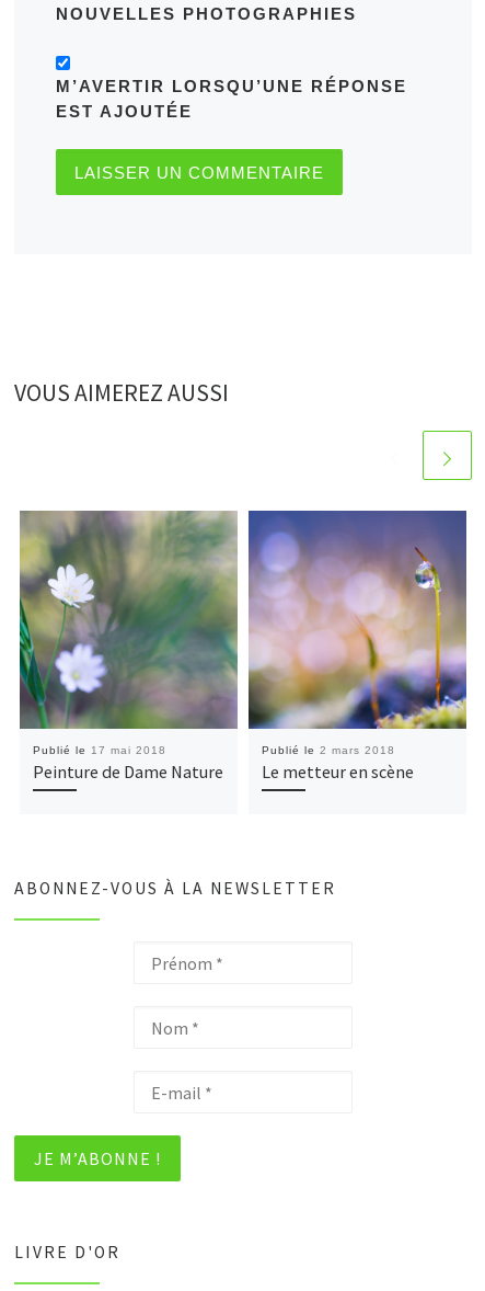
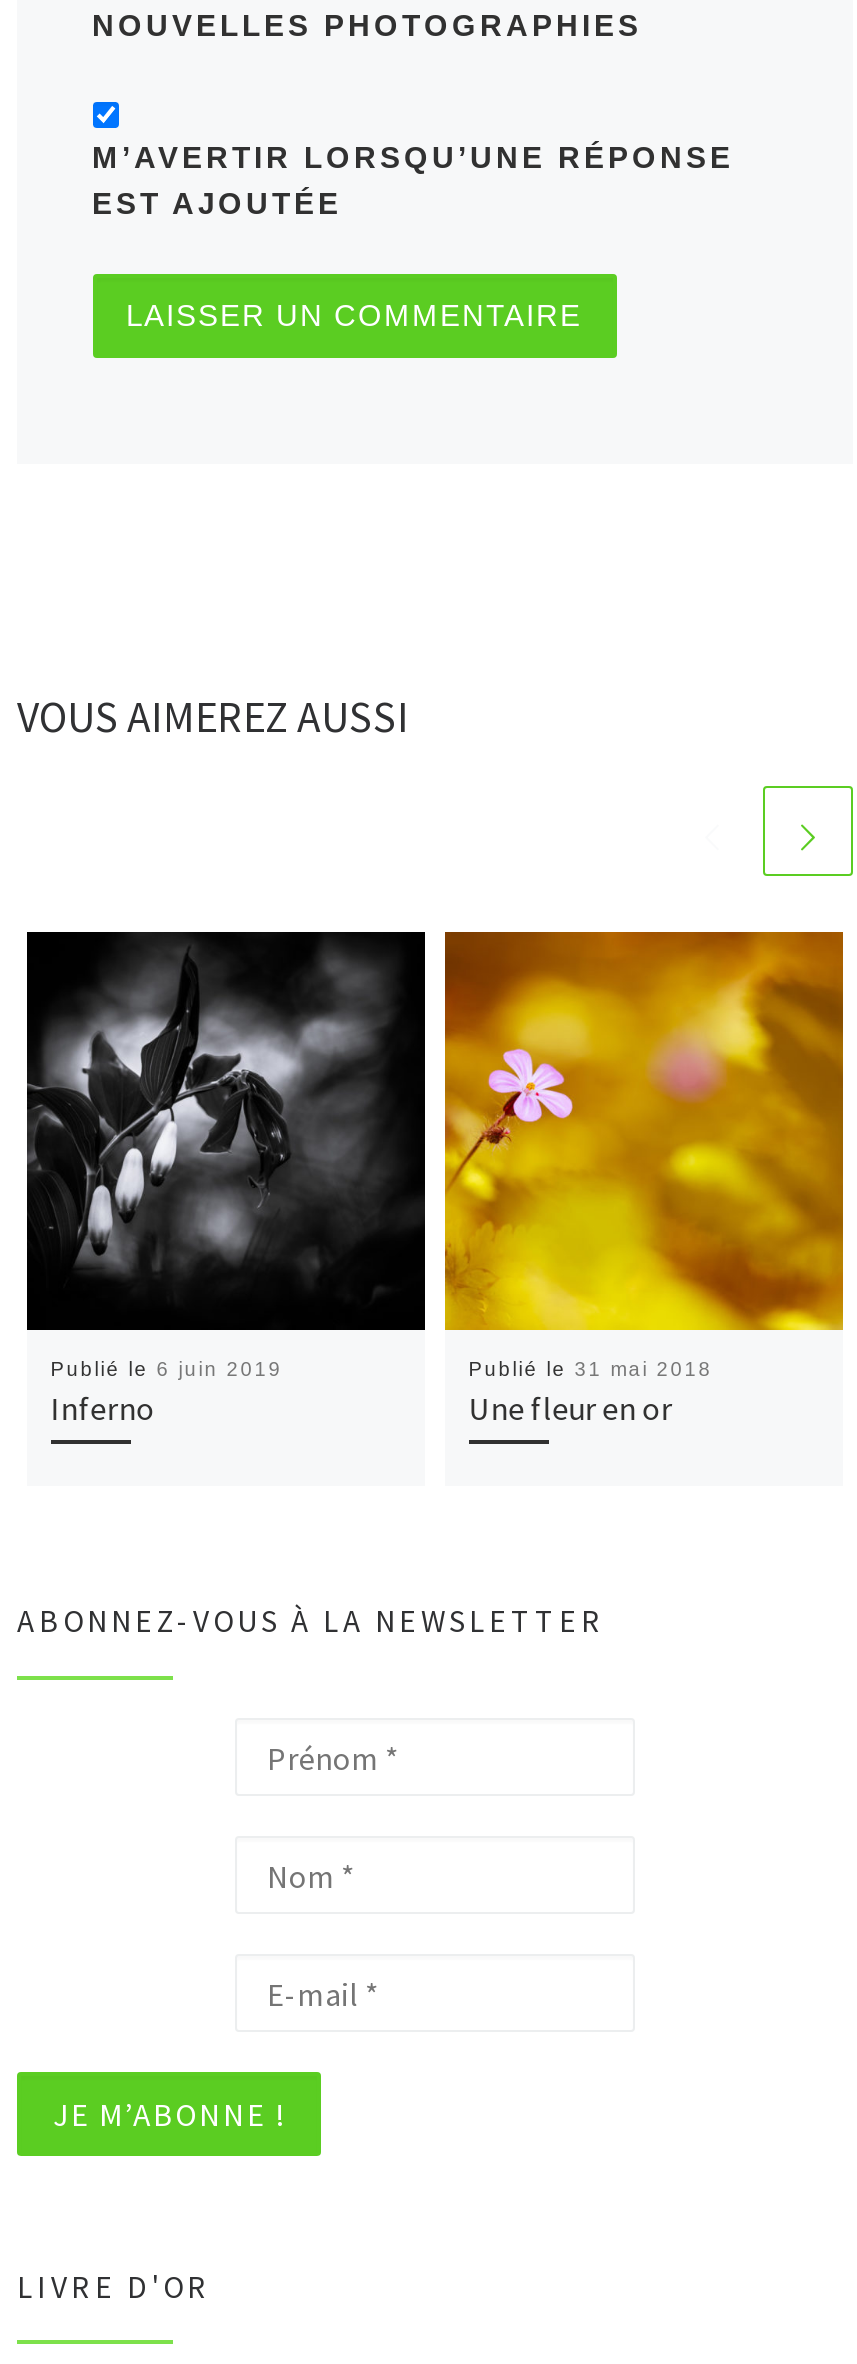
- [image]
- Publié le 17 mai 2018
- Peinture de Dame Nature
+ [image]
+ Publié le 6 juin 2019
+ Inferno

- [image]
- Publié le 2 mars 2018
- Le metteur en scène
+ [image]
+ Publié le 31 mai 2018
+ Une fleur en or
